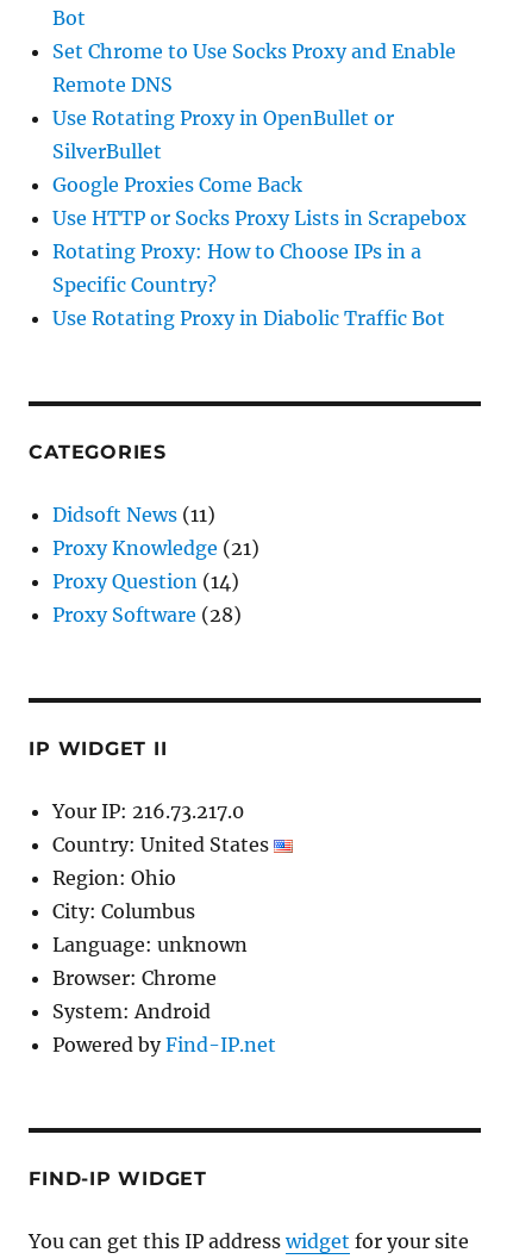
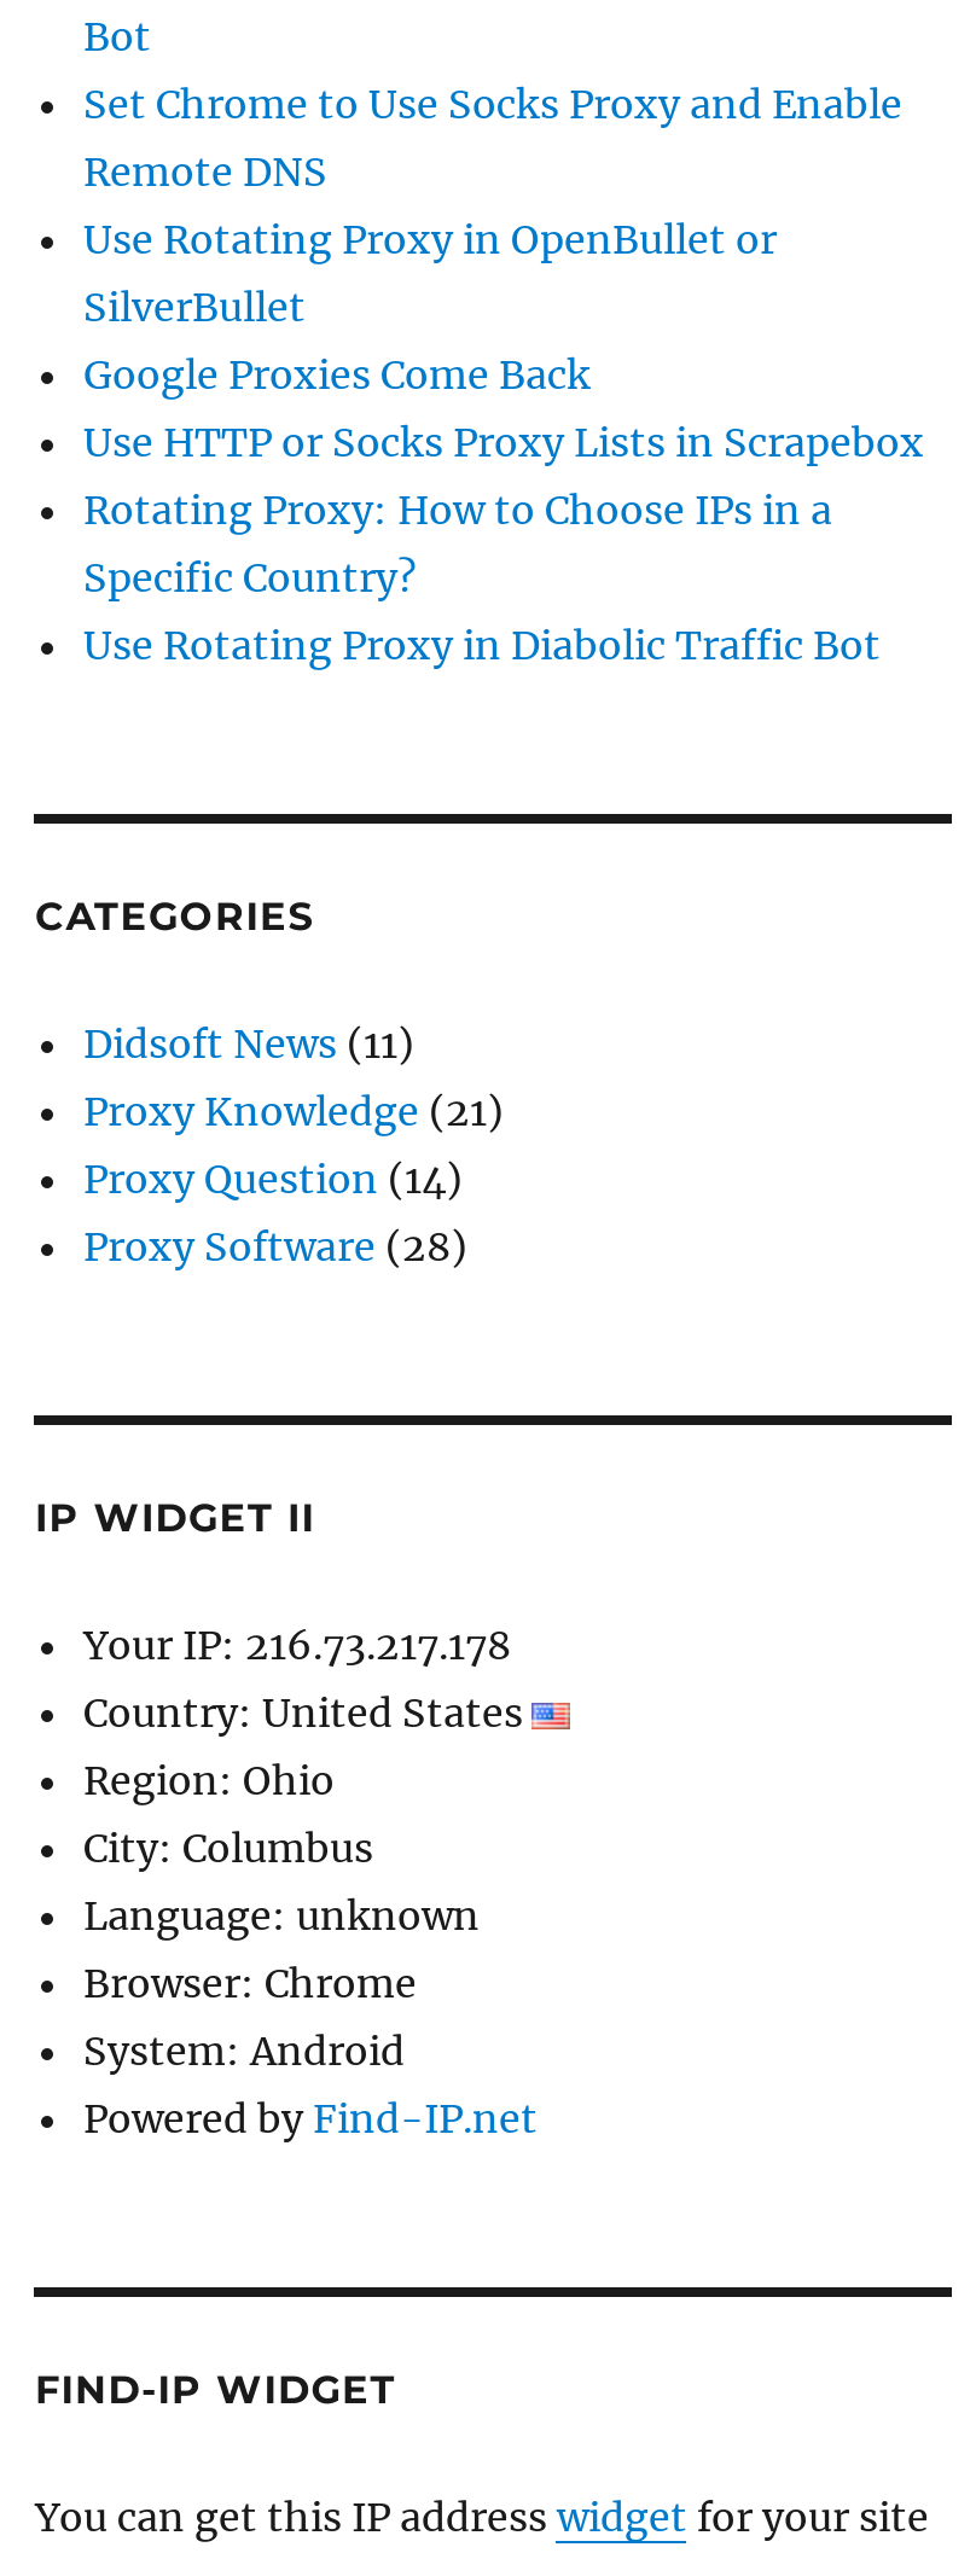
- Your IP: 216.73.217.0
+ Your IP: 216.73.217.178
